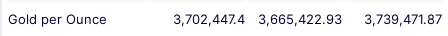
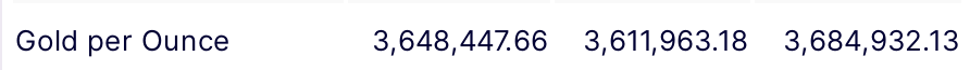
- 3,702,447.4
+ 3,648,447.66

- 3,665,422.93
+ 3,611,963.18

- 3,739,471.87
+ 3,684,932.13
